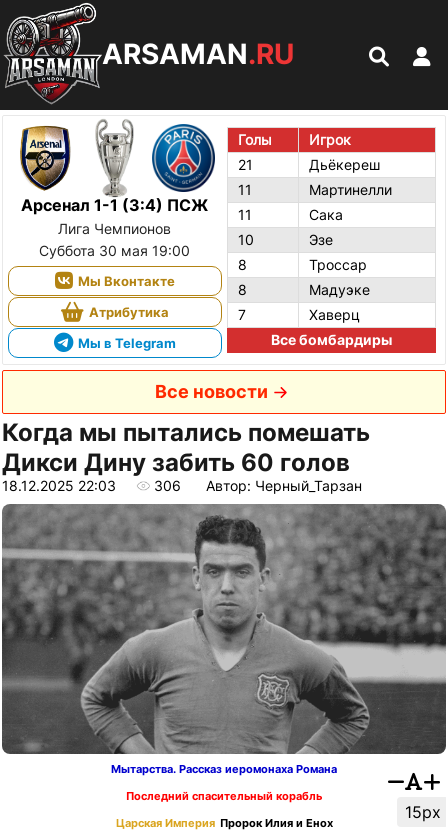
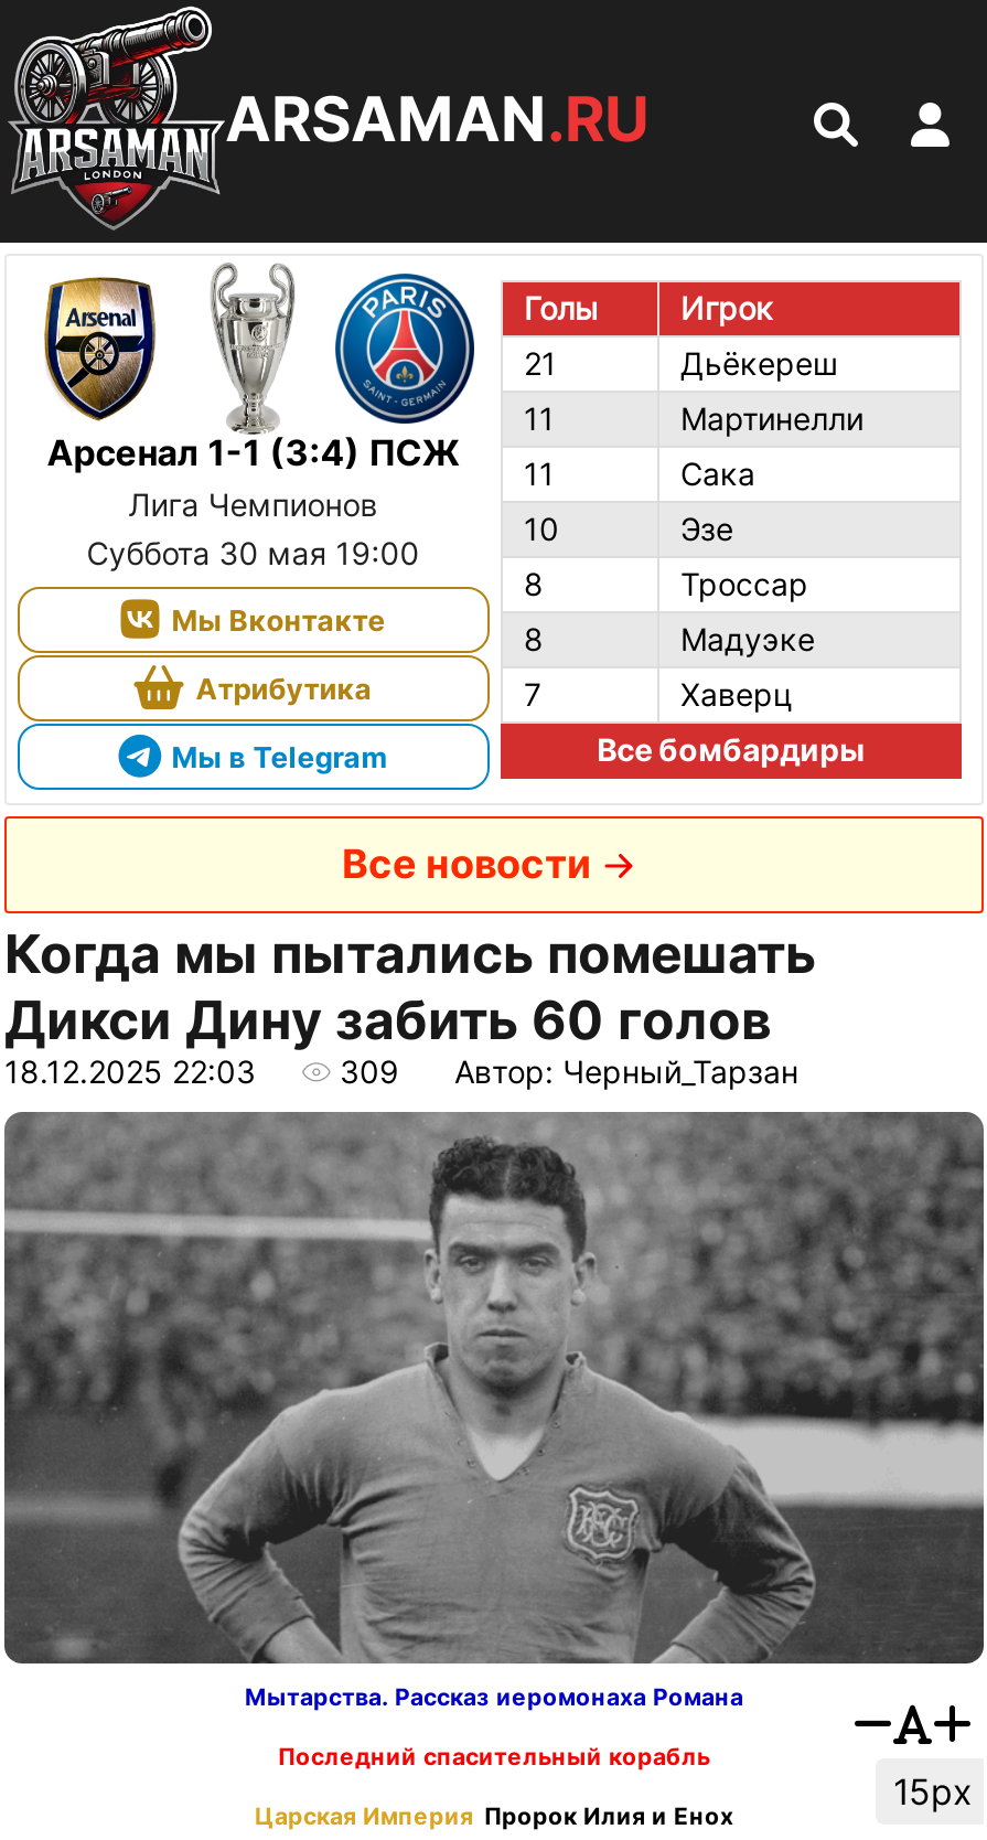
- 306 Автор: Черный_Тарзан
+ 309 Автор: Черный_Тарзан
